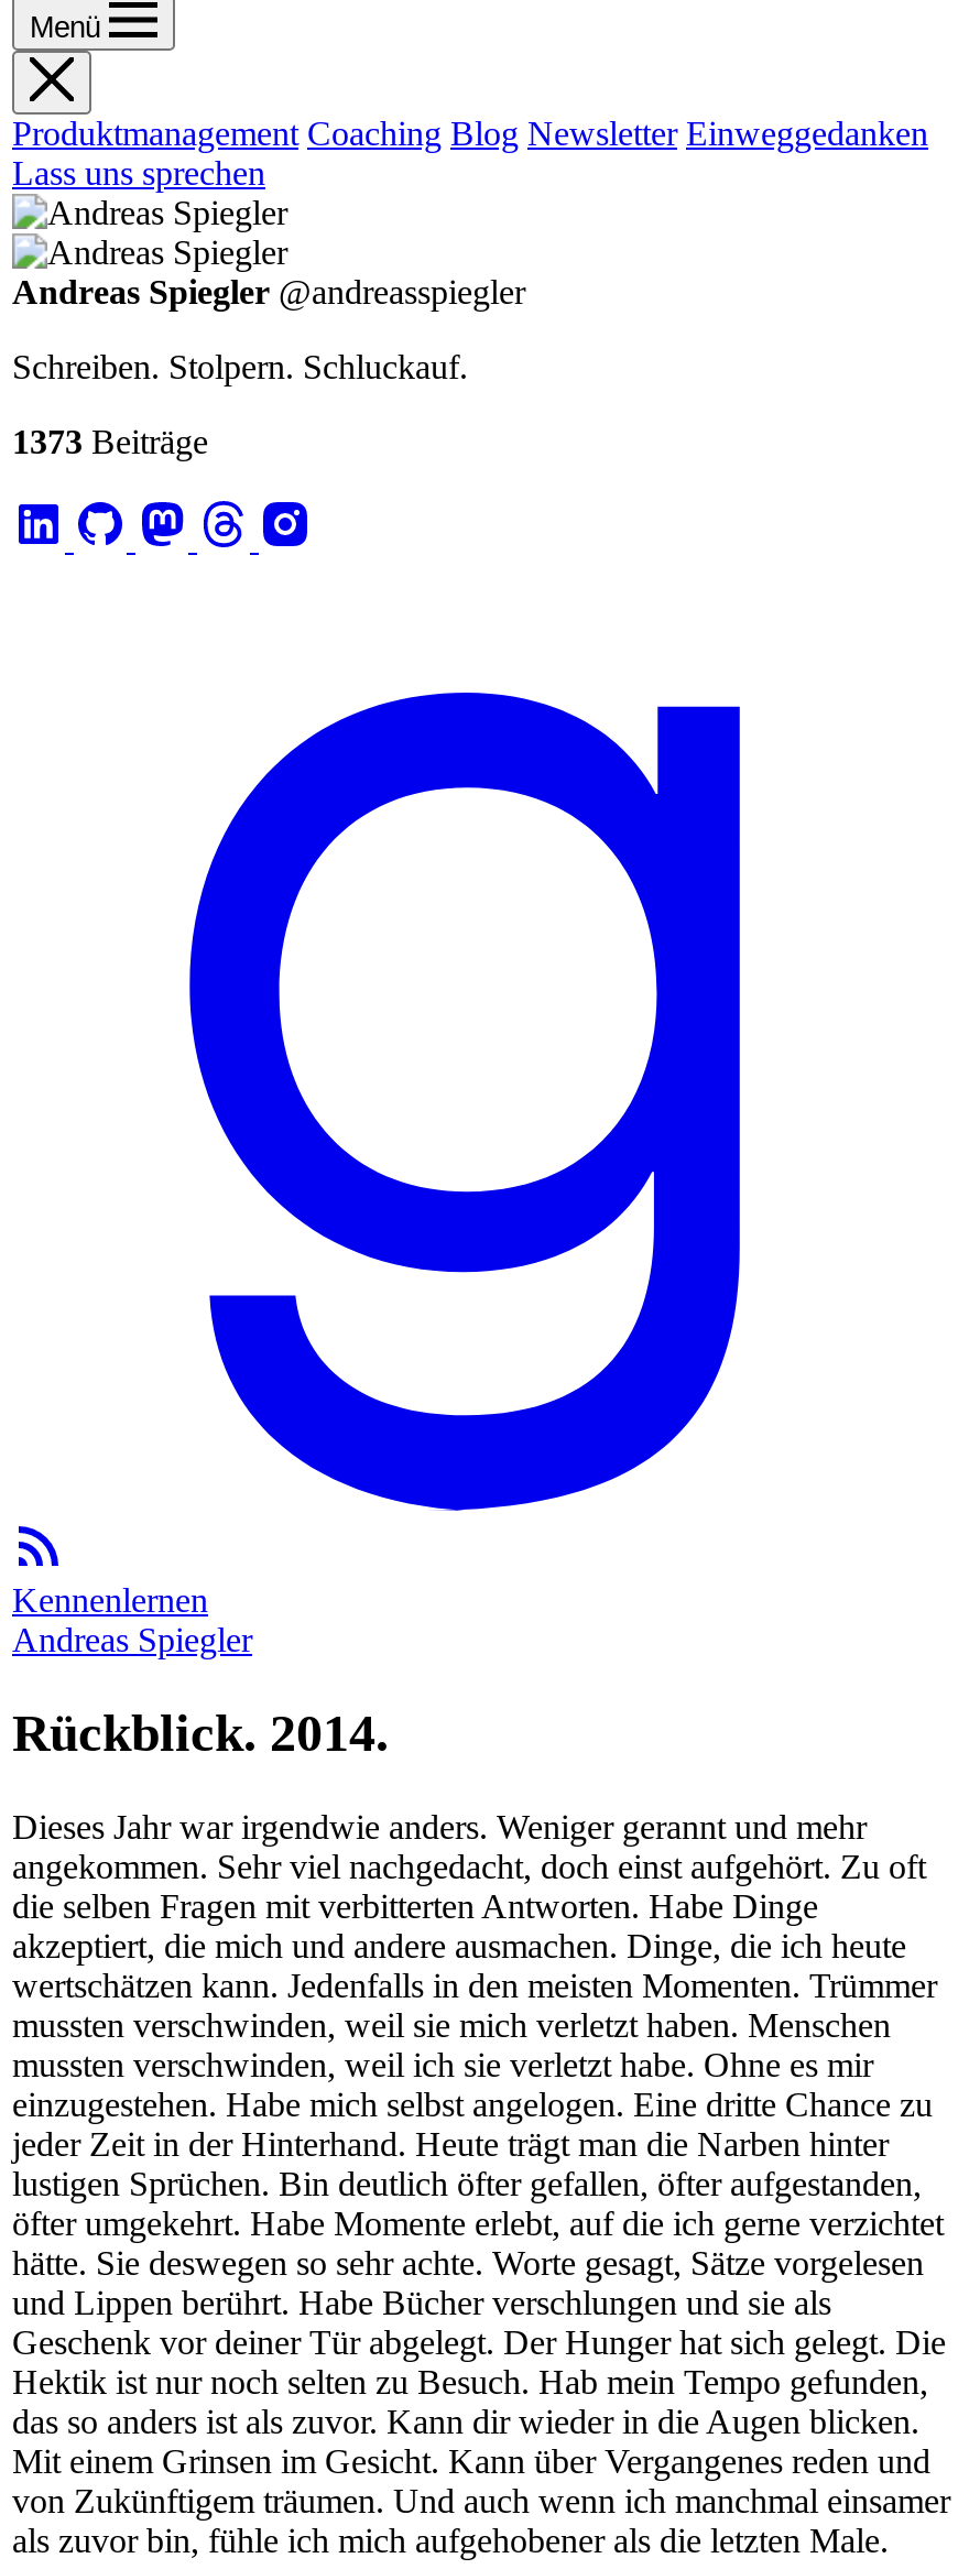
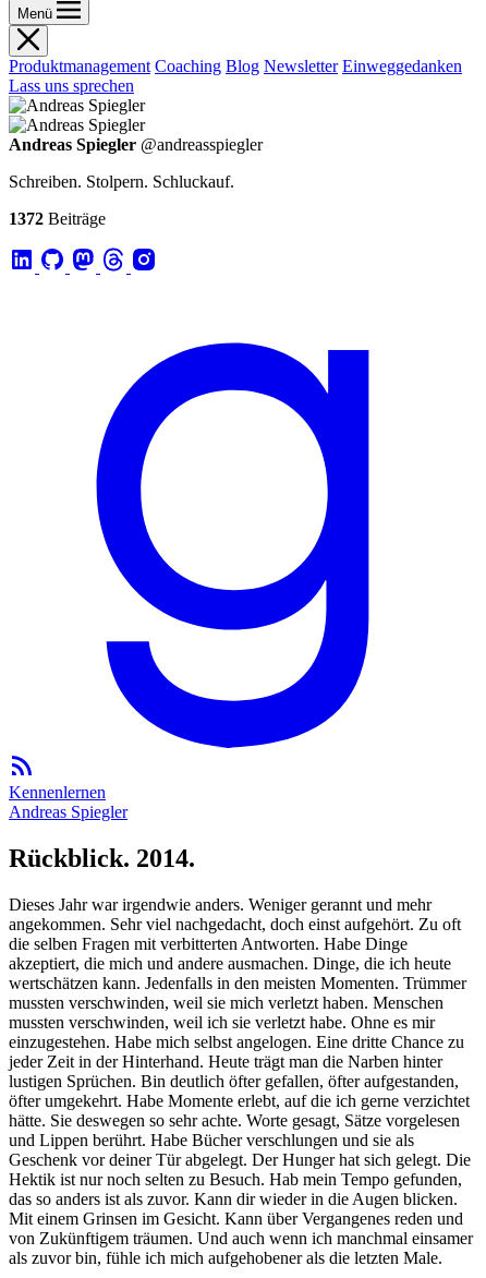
- 1373 Beiträge
+ 1372 Beiträge
